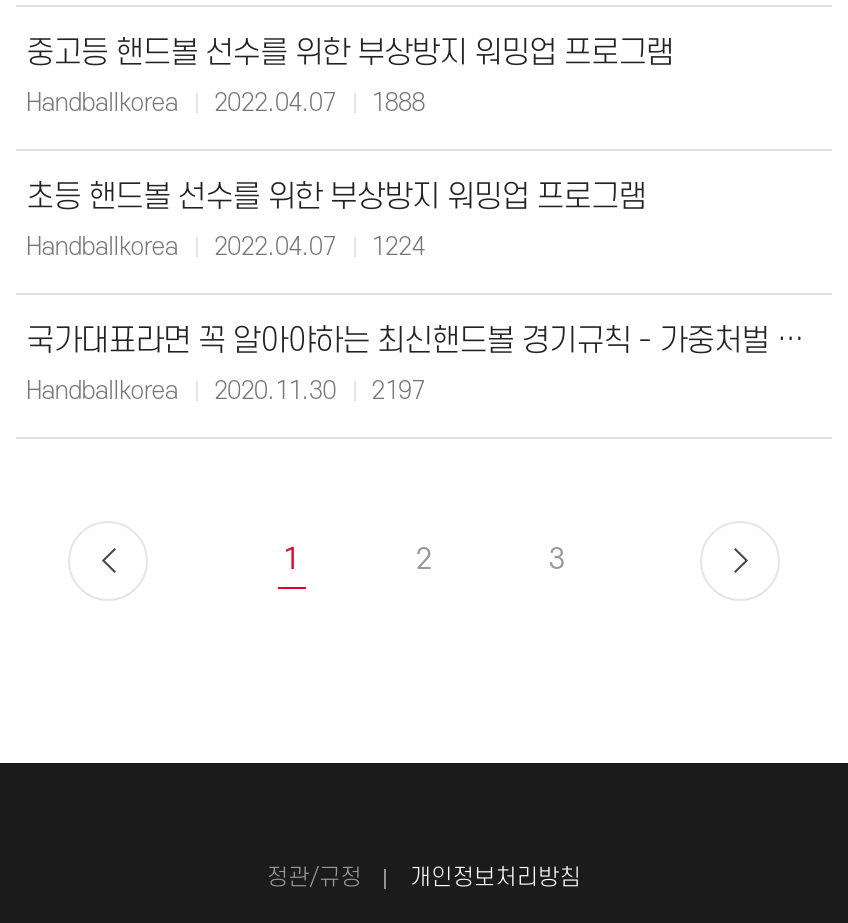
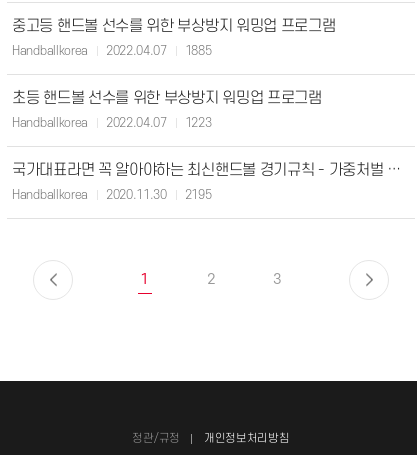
- Handballkorea 2022.04.07 1888
+ Handballkorea 2022.04.07 1885

- Handballkorea 2022.04.07 1224
+ Handballkorea 2022.04.07 1223

- Handballkorea 2020.11.30 2197
+ Handballkorea 2020.11.30 2195
